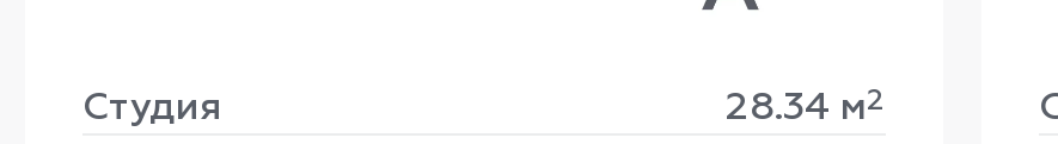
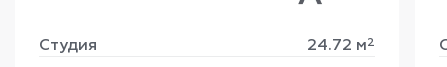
- 28.34 м2
+ 24.72 м2
